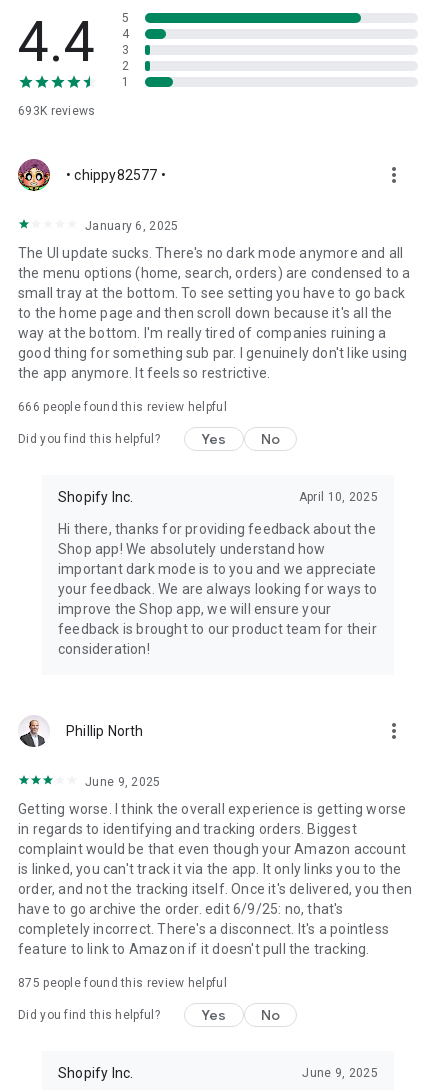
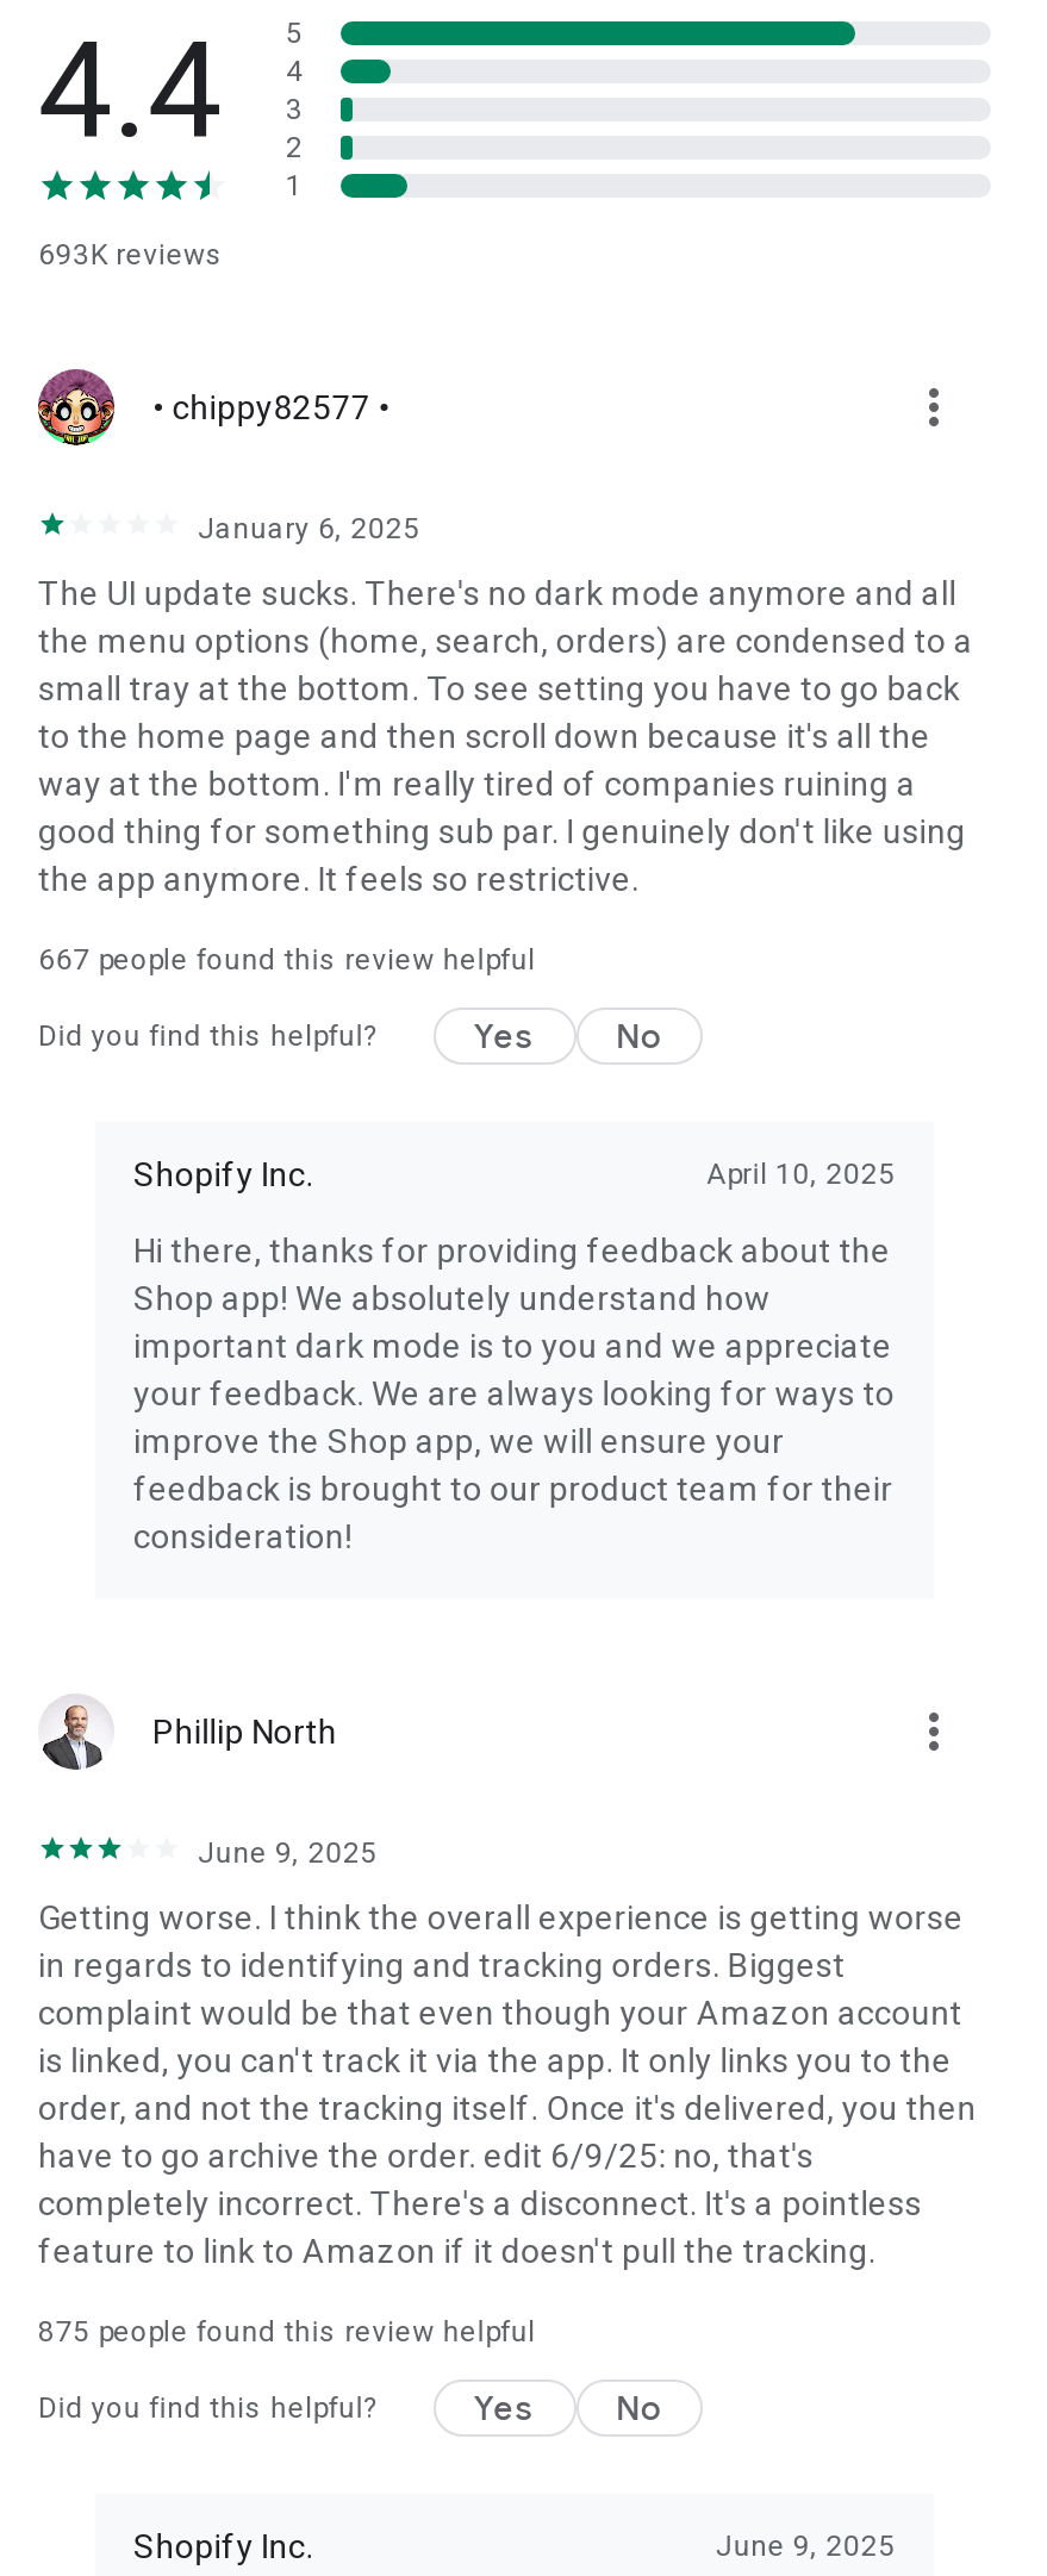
- 666 people found this review helpful
+ 667 people found this review helpful
